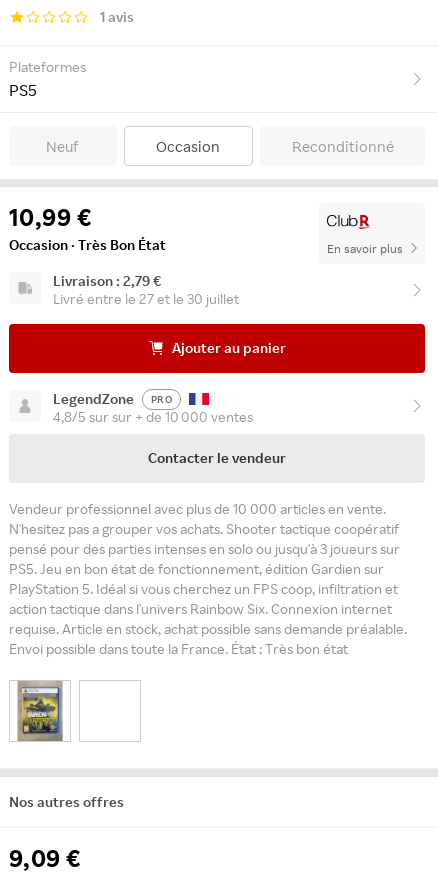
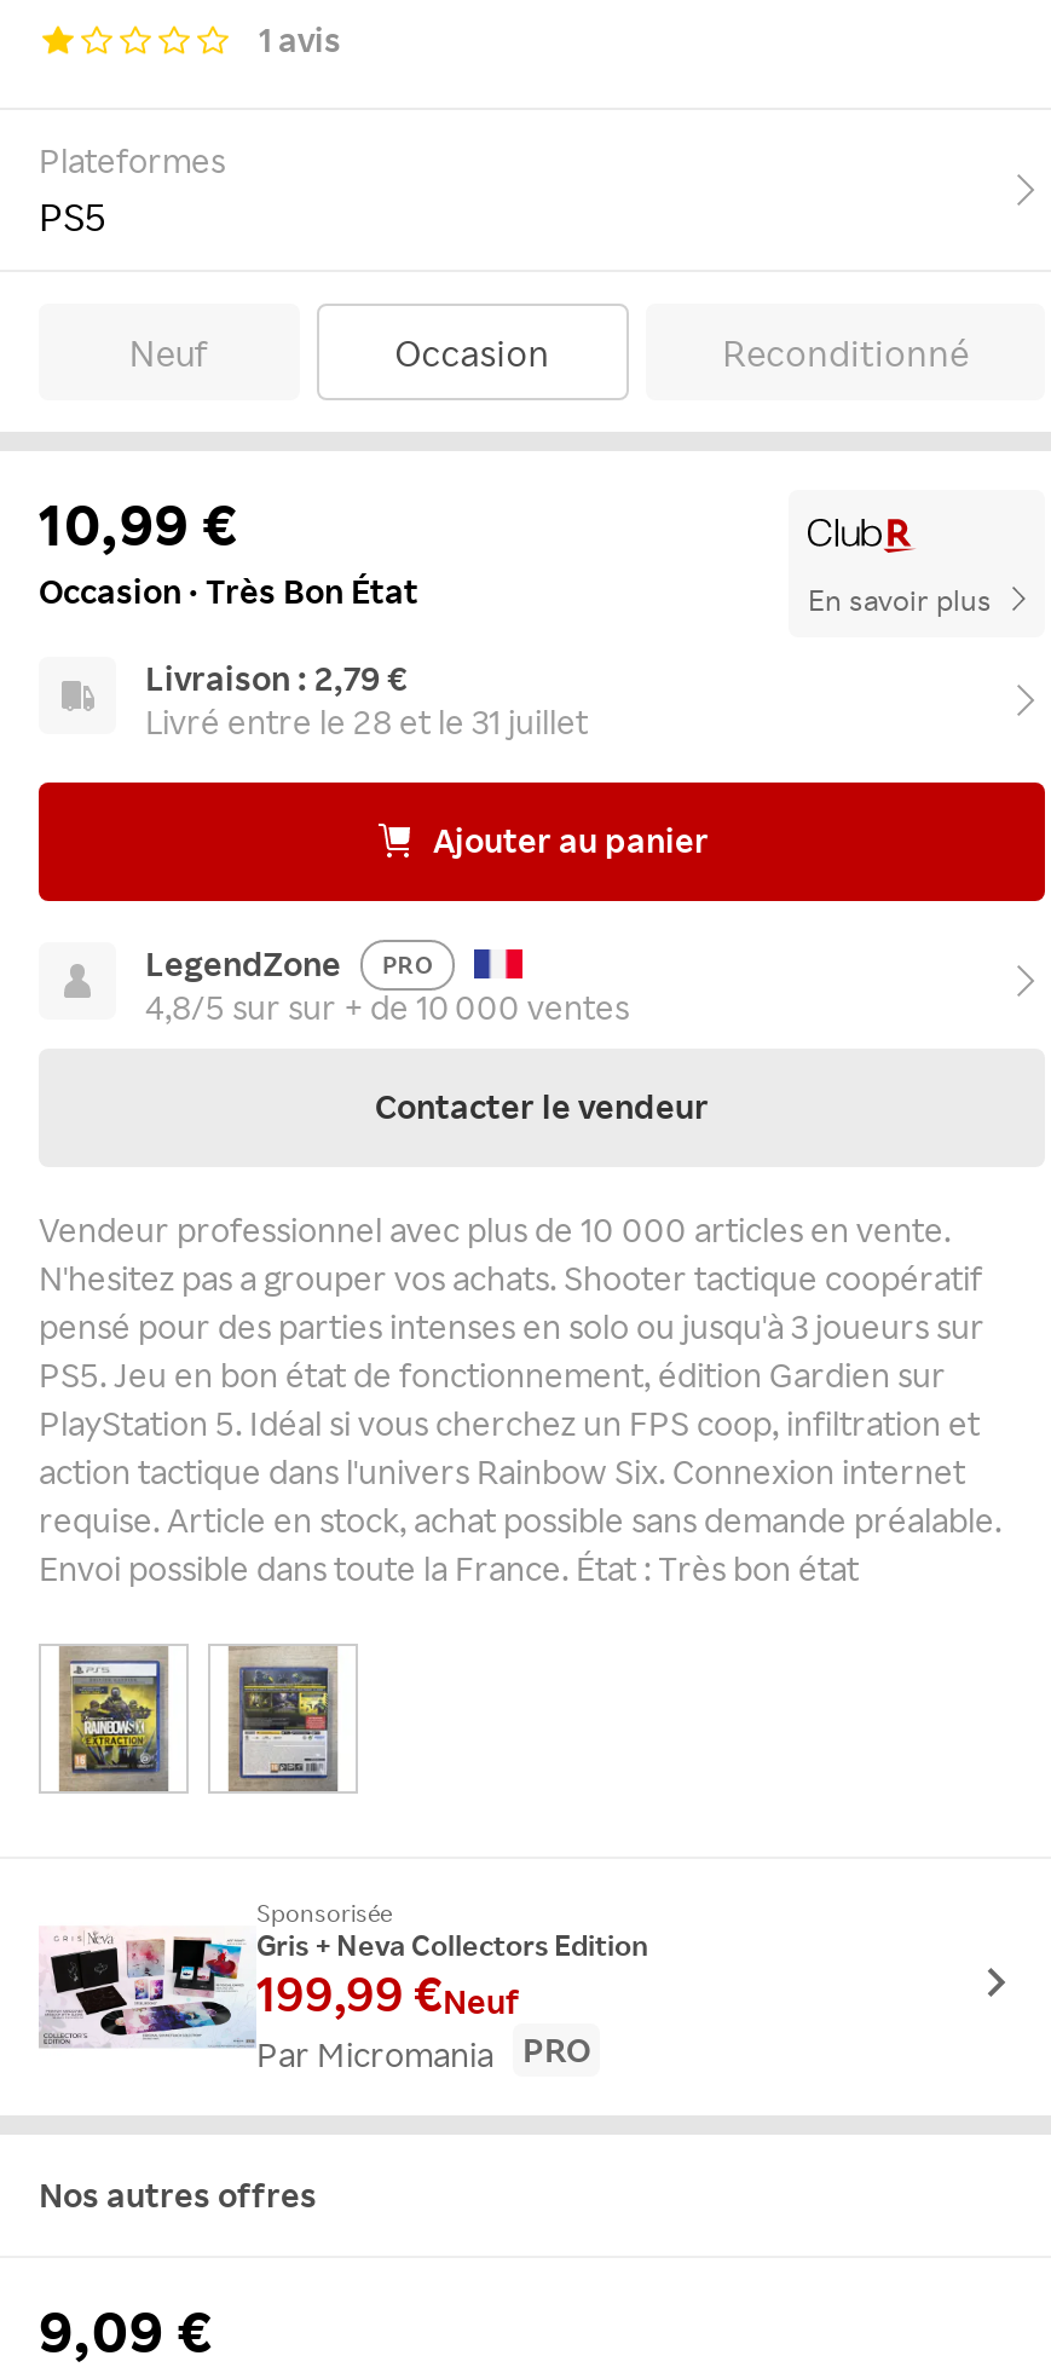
- Livré entre le 27 et le 30 juillet
+ Livré entre le 28 et le 31 juillet

+ [image]
+ Sponsorisée
+ Gris + Neva Collectors Edition
+ 199,99 €Neuf
+ Par Micromania
+ PRO

+ [image]
